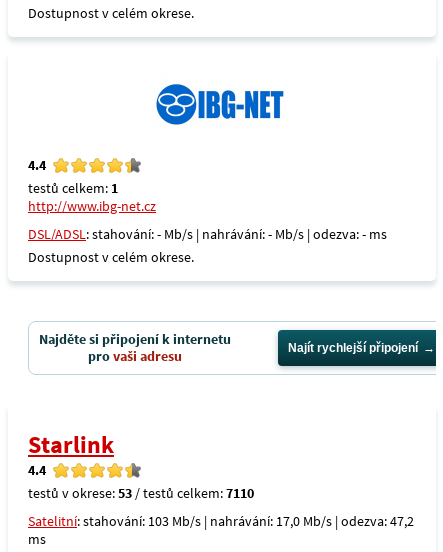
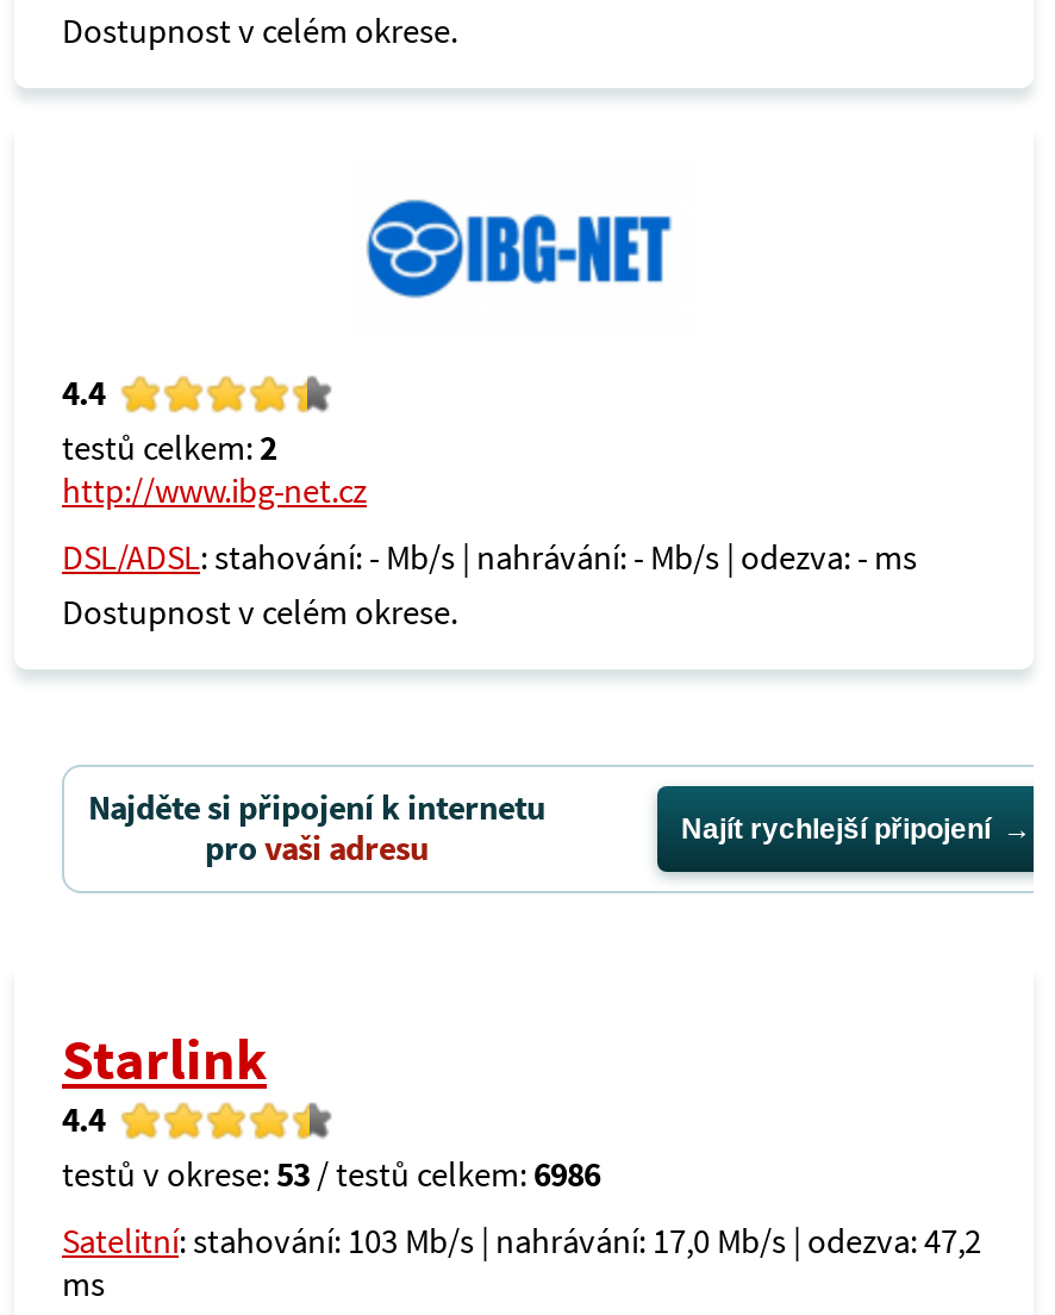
- testů celkem: 1
+ testů celkem: 2

- testů v okrese: 53 / testů celkem: 7110
+ testů v okrese: 53 / testů celkem: 6986
